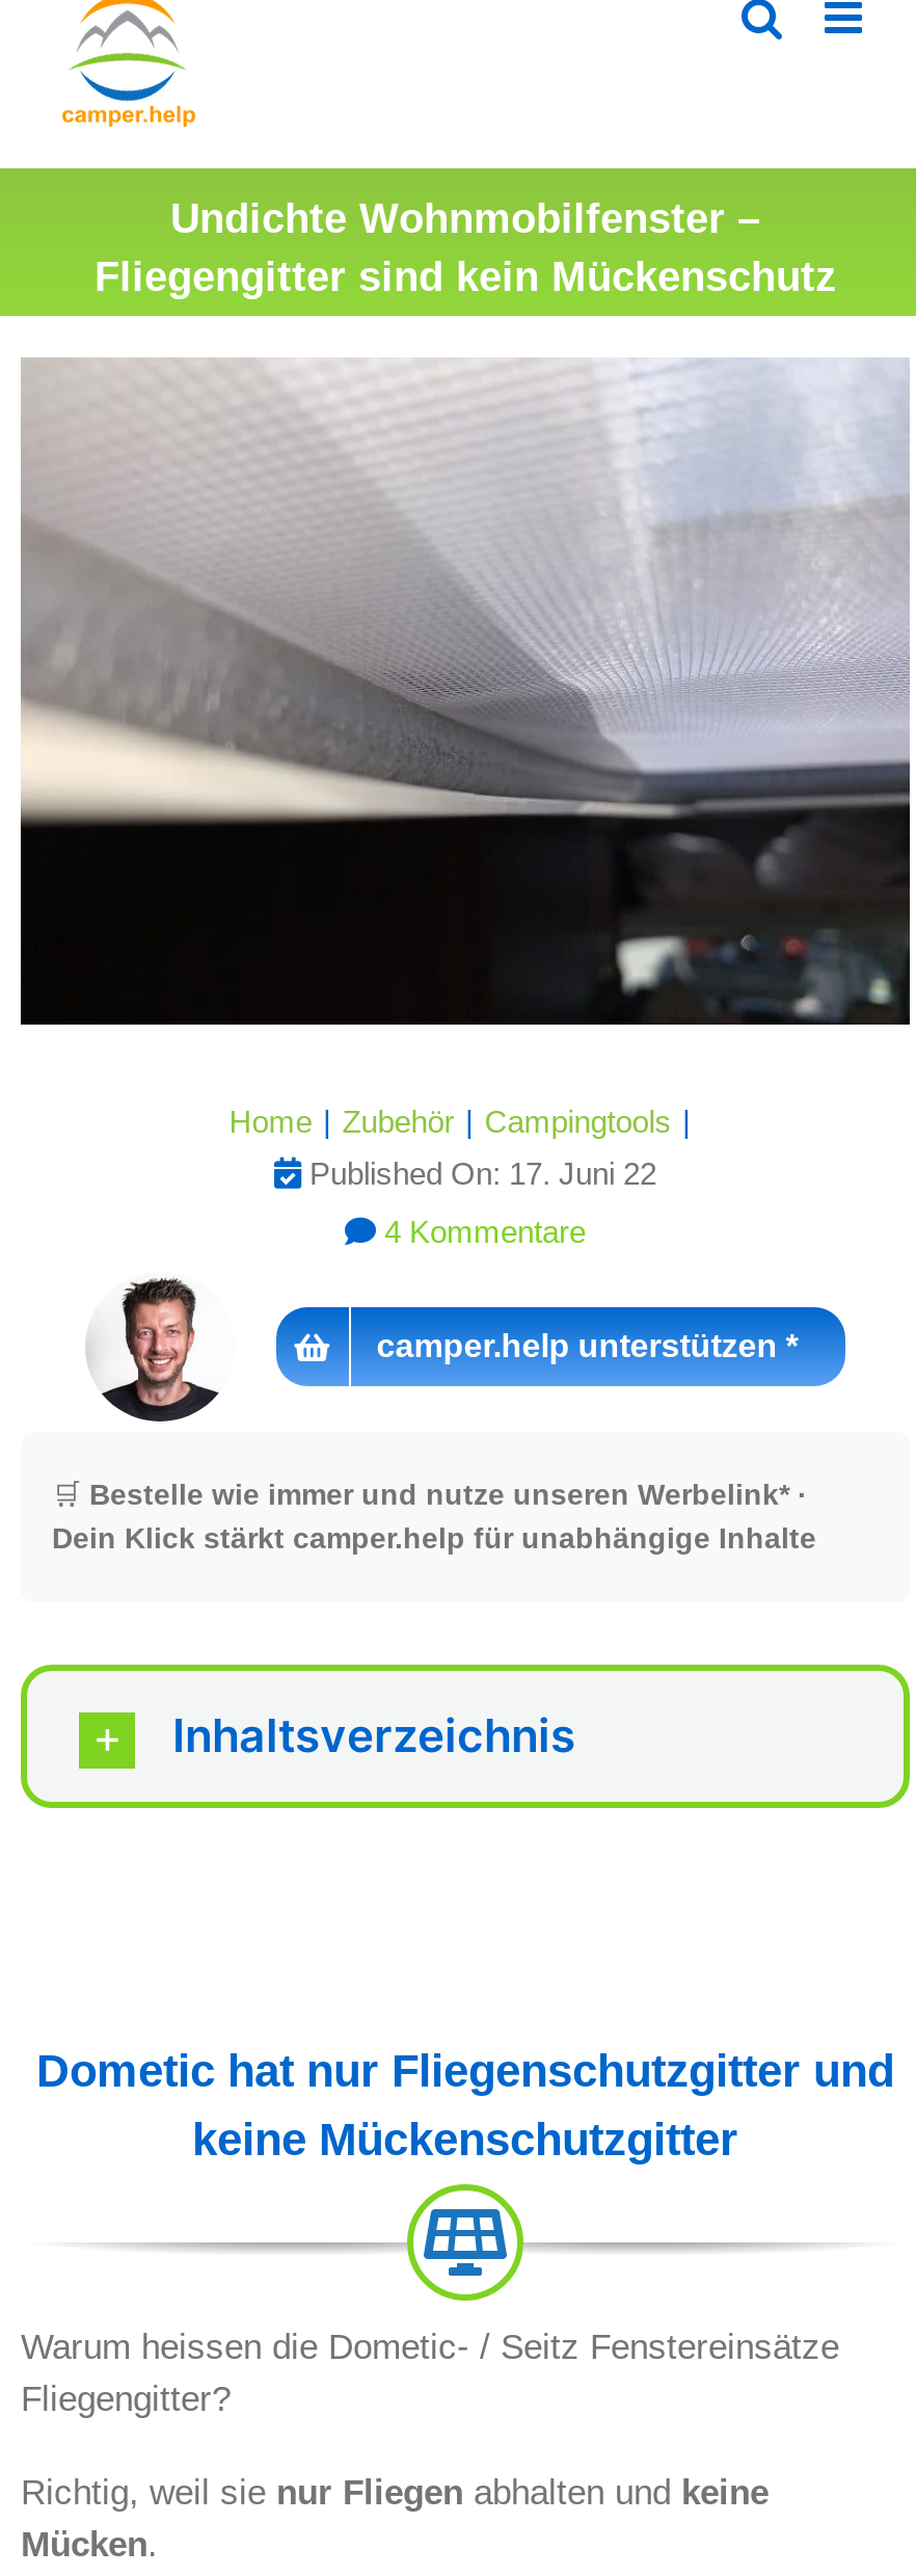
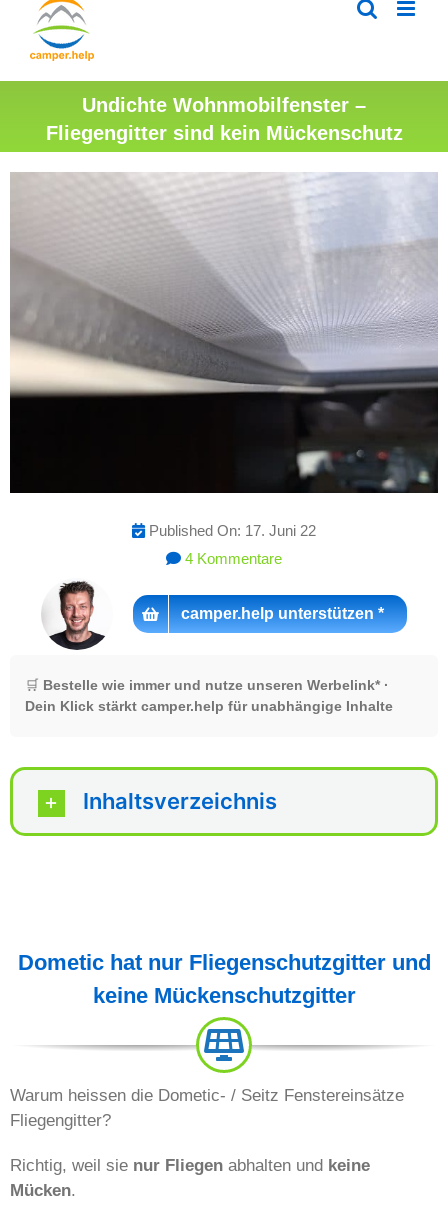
- Home
- Zubehör
- Campingtools
